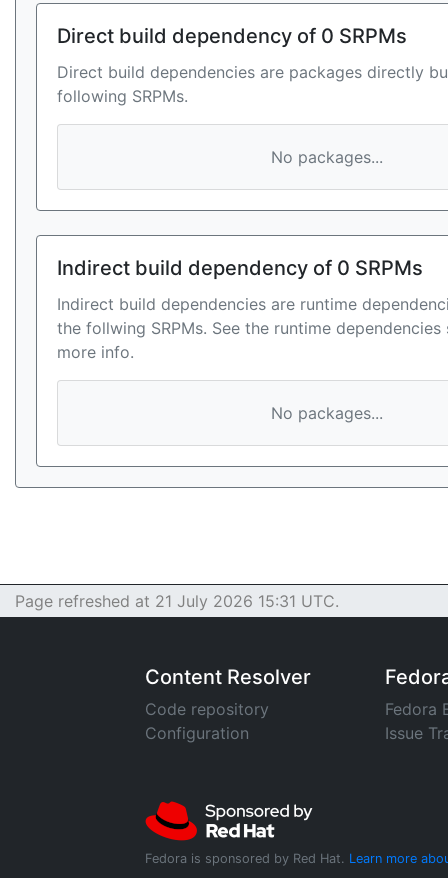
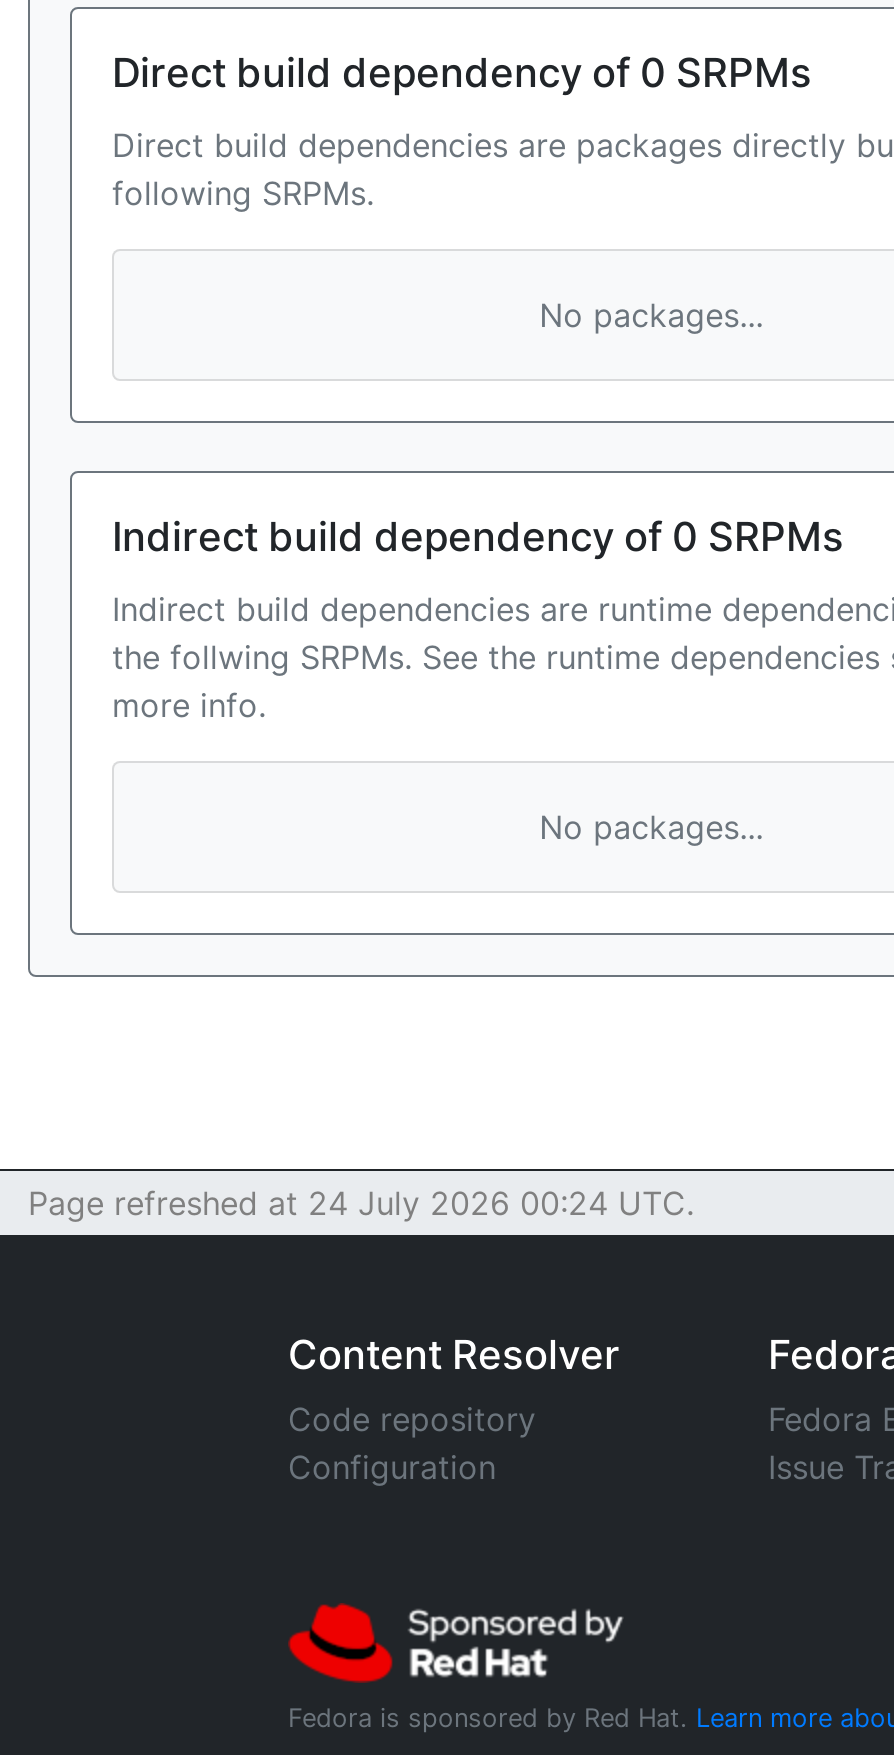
- Page refreshed at 21 July 2026 15:31 UTC.
+ Page refreshed at 24 July 2026 00:24 UTC.
